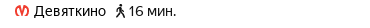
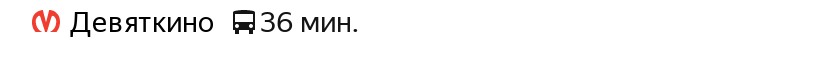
- Девяткино 16 мин.
+ Девяткино 36 мин.
